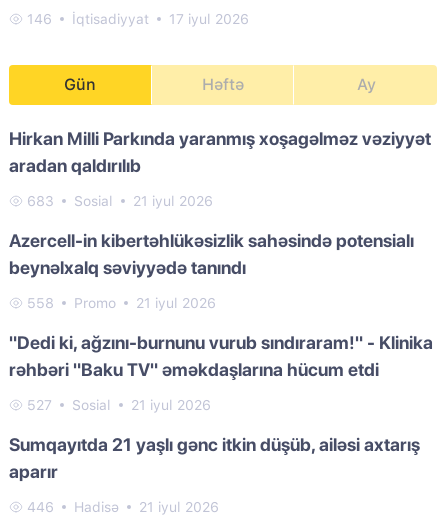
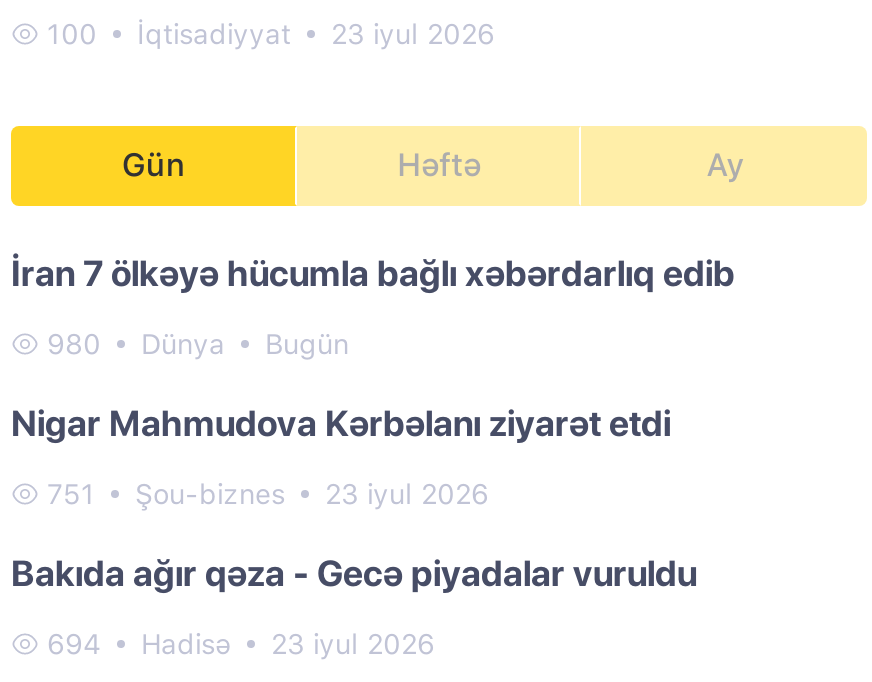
- 146
+ 100

- 17 iyul 2026
+ 23 iyul 2026

- Hirkan Milli Parkında yaranmış xoşagəlməz vəziyyət
- aradan qaldırılıb
- 683
- Sosial
- 21 iyul 2026
- Azercell-in kibertəhlükəsizlik sahəsində potensialı
- beynəlxalq səviyyədə tanındı
- 558
- Promo
- 21 iyul 2026
- "Dedi ki, ağzını-burnunu vurub sındıraram!" - Klinika
- rəhbəri "Baku TV" əməkdaşlarına hücum etdi
- 527
- Sosial
- 21 iyul 2026
- Sumqayıtda 21 yaşlı gənc itkin düşüb, ailəsi axtarış
- aparır
- 446
+ İran 7 ölkəyə hücumla bağlı xəbərdarlıq edib
+ 980
+ Dünya
+ Bugün
+ Nigar Mahmudova Kərbəlanı ziyarət etdi
+ 751
+ Şou-biznes
+ 23 iyul 2026
+ Bakıda ağır qəza - Gecə piyadalar vuruldu
+ 694

- 21 iyul 2026
+ 23 iyul 2026
